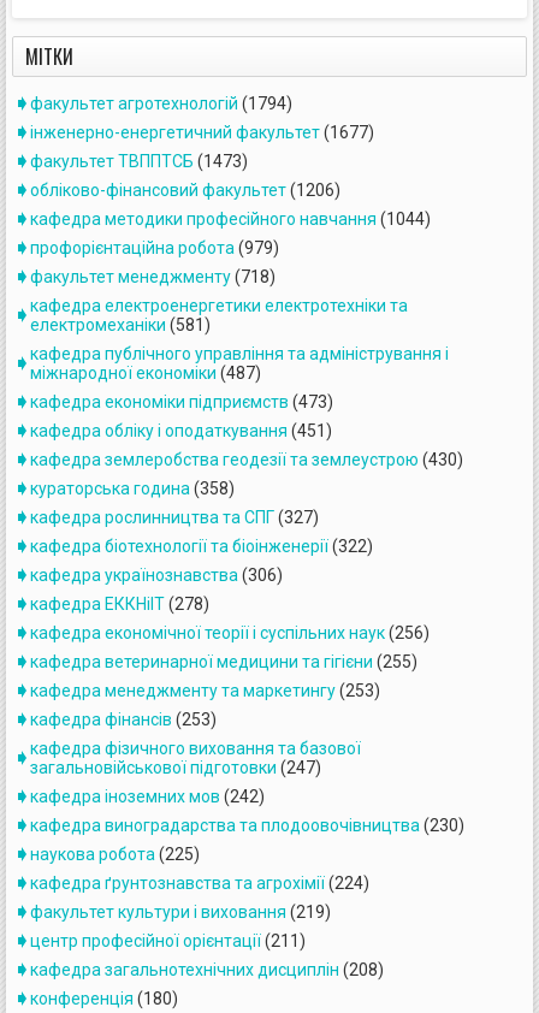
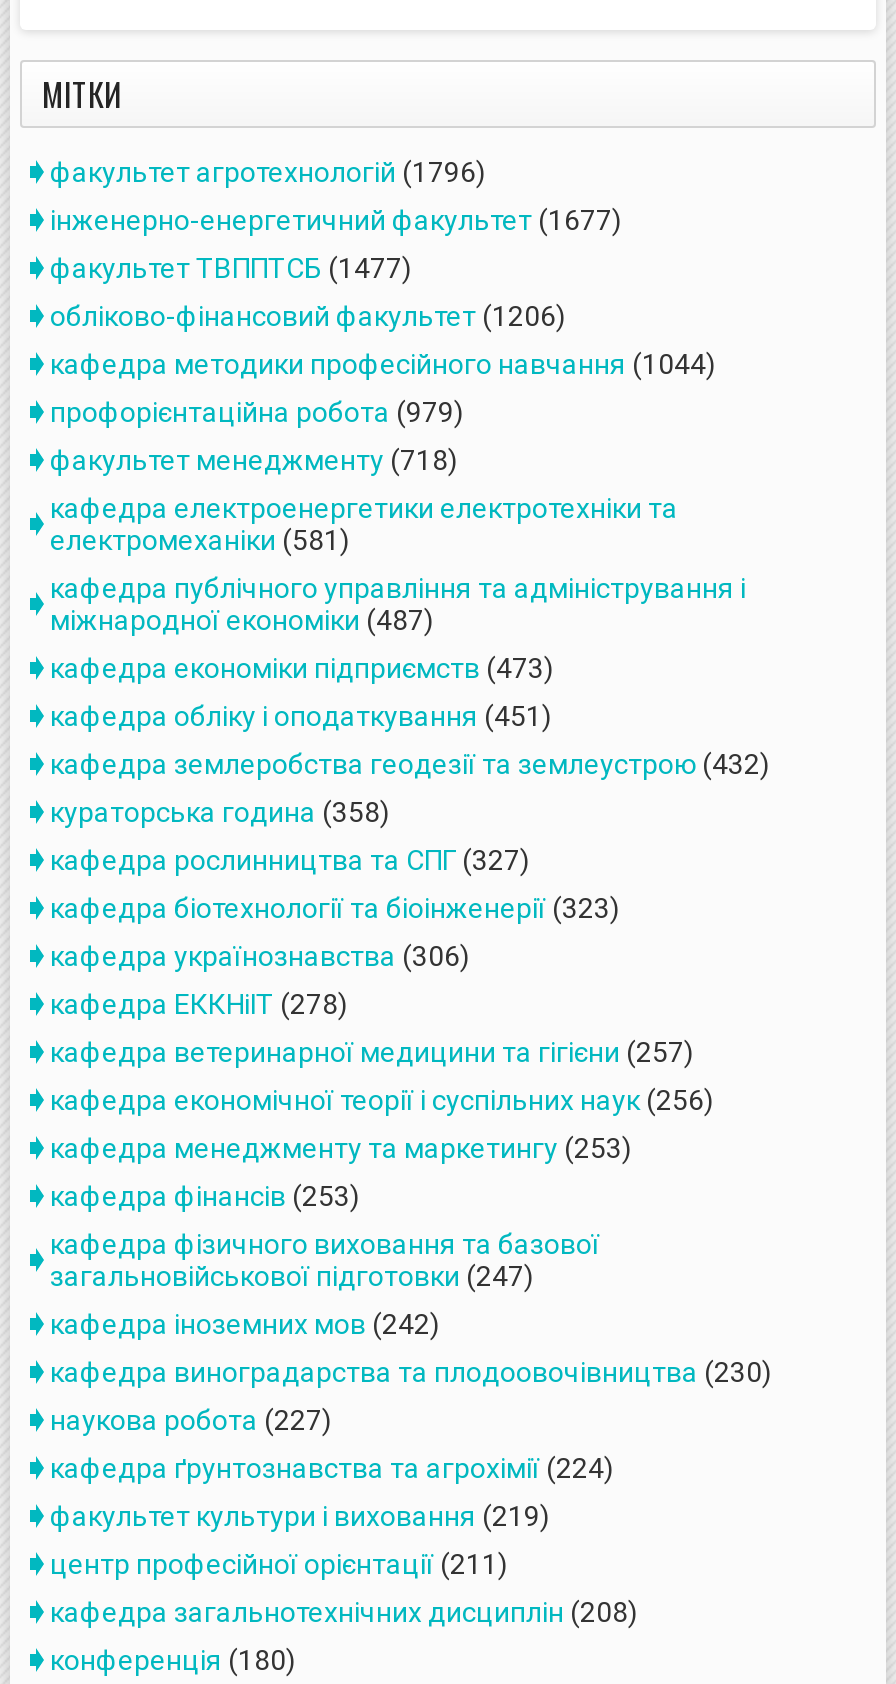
- факультет агротехнологій (1794)
+ факультет агротехнологій (1796)

- факультет ТВППТСБ (1473)
+ факультет ТВППТСБ (1477)

- кафедра землеробства геодезії та землеустрою (430)
+ кафедра землеробства геодезії та землеустрою (432)

- кафедра біотехнології та біоінженерії (322)
+ кафедра біотехнології та біоінженерії (323)

+ кафедра ветеринарної медицини та гігієни (257)

moved down: кафедра економічної теорії і суспільних наук (256)

- кафедра ветеринарної медицини та гігієни (255)

- наукова робота (225)
+ наукова робота (227)
